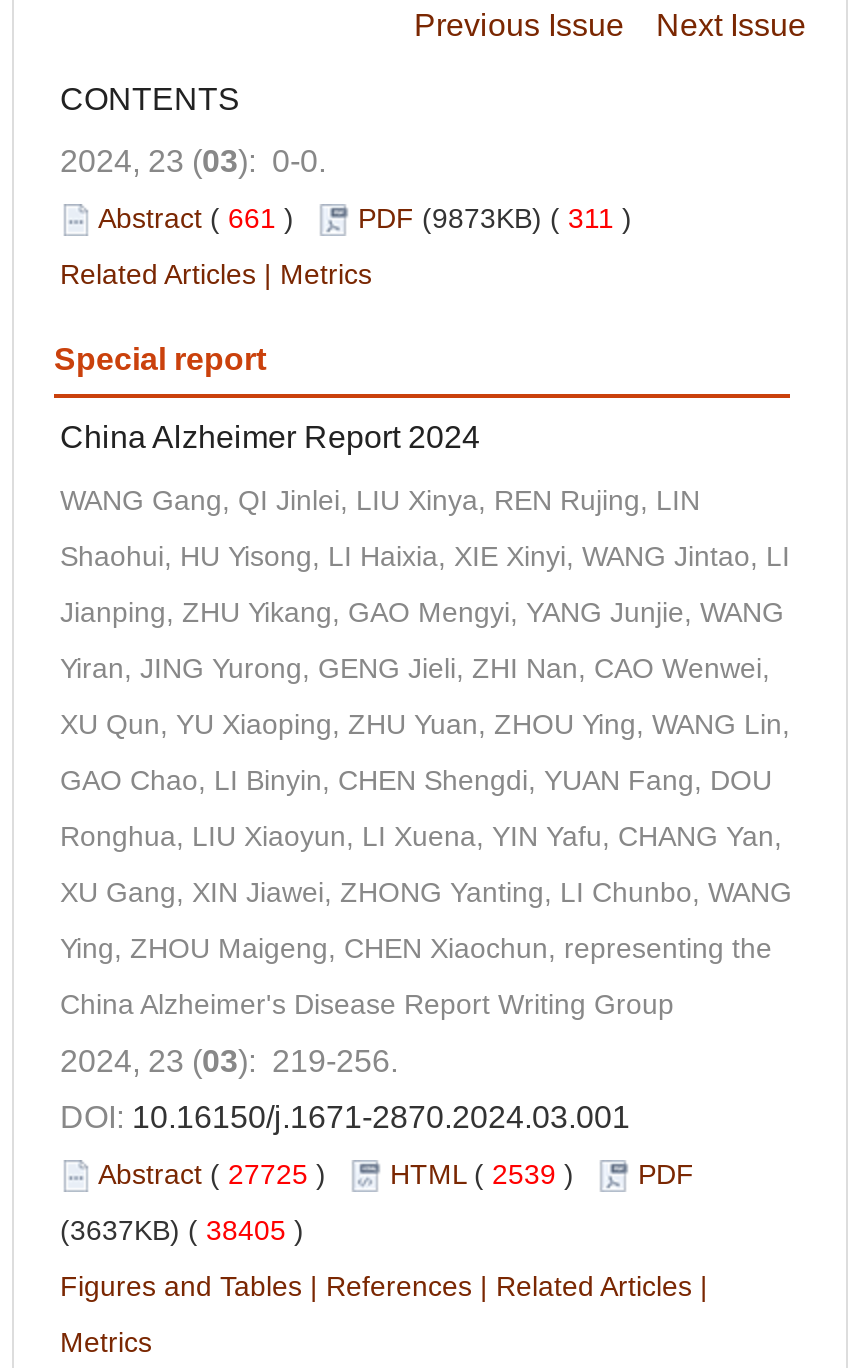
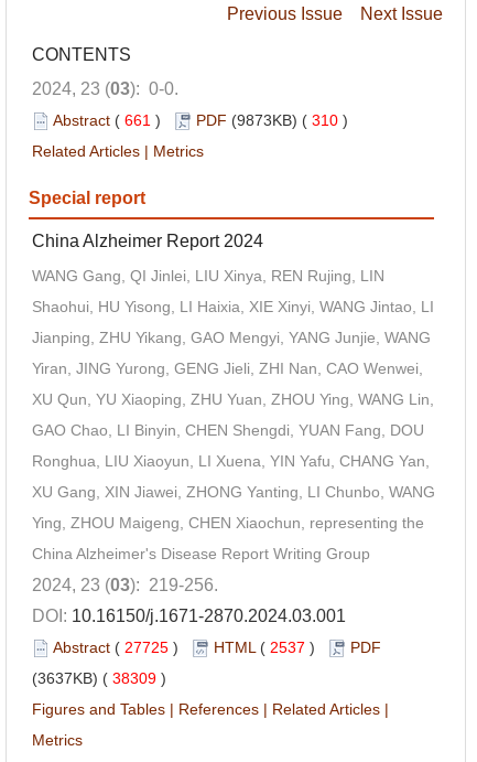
- Abstract (661) PDF (9873KB) (311)
+ Abstract (661) PDF (9873KB) (310)

- Abstract (27725) HTML (2539) PDF
+ Abstract (27725) HTML (2537) PDF

- (3637KB) (38405)
+ (3637KB) (38309)
